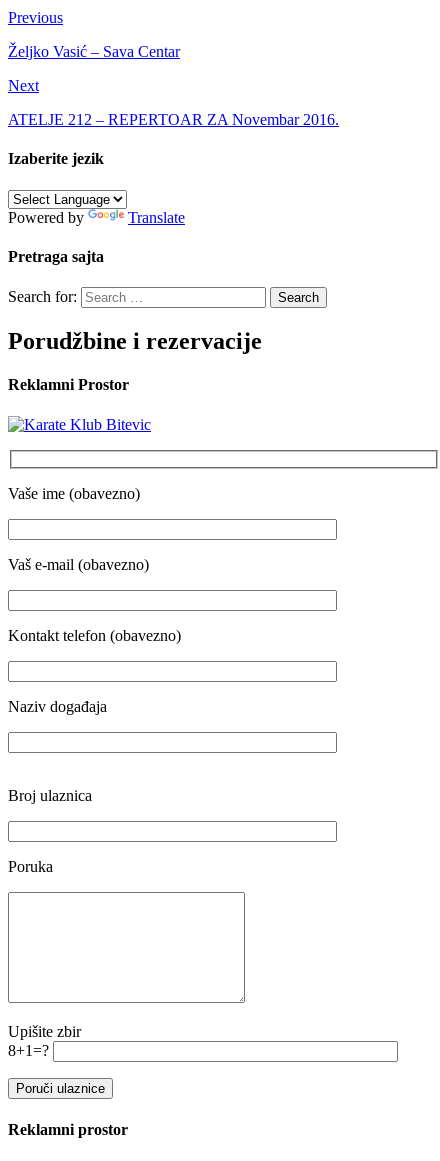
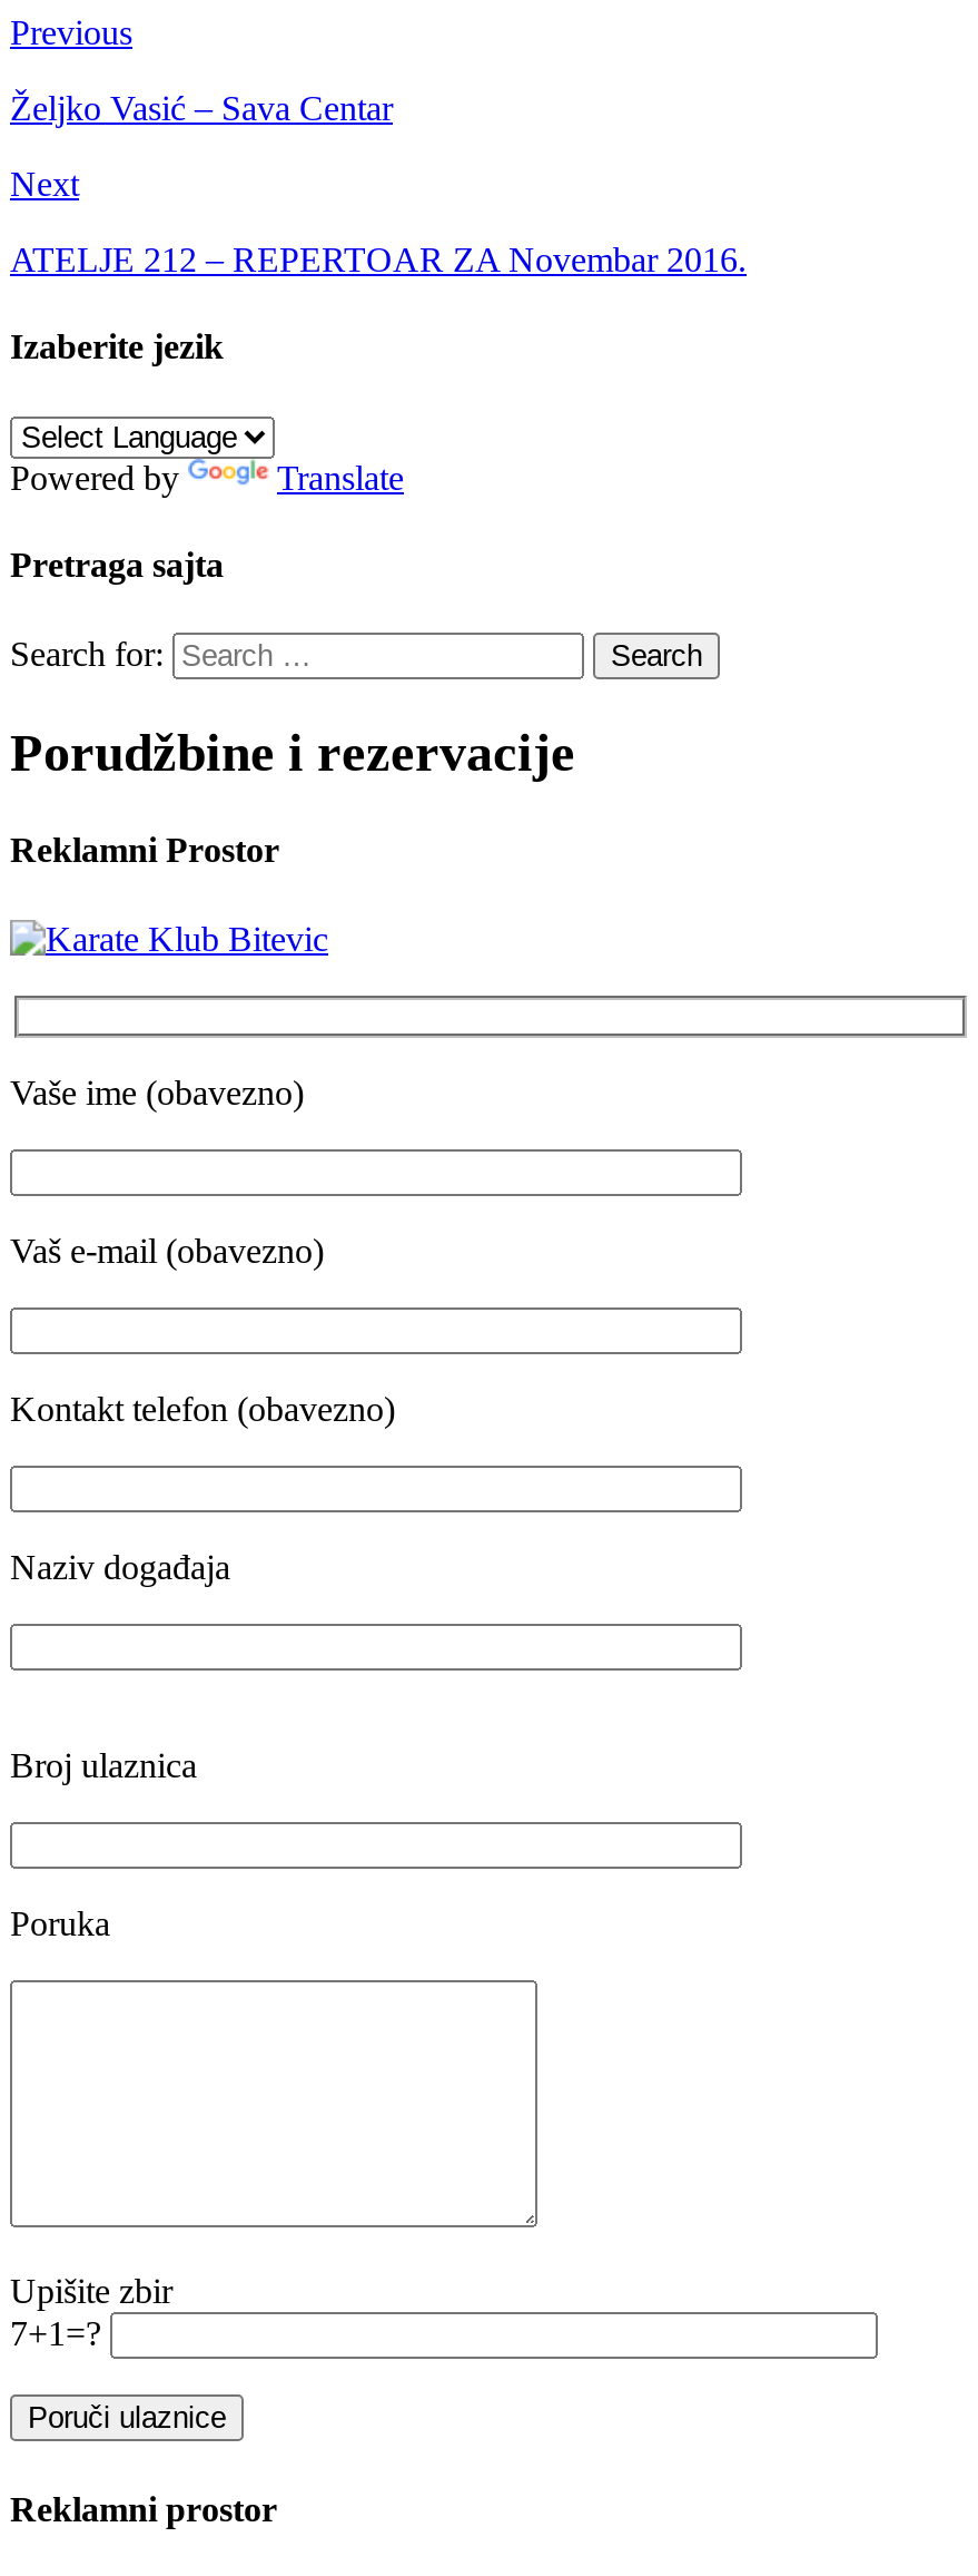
- 8+1=?
+ 7+1=?
